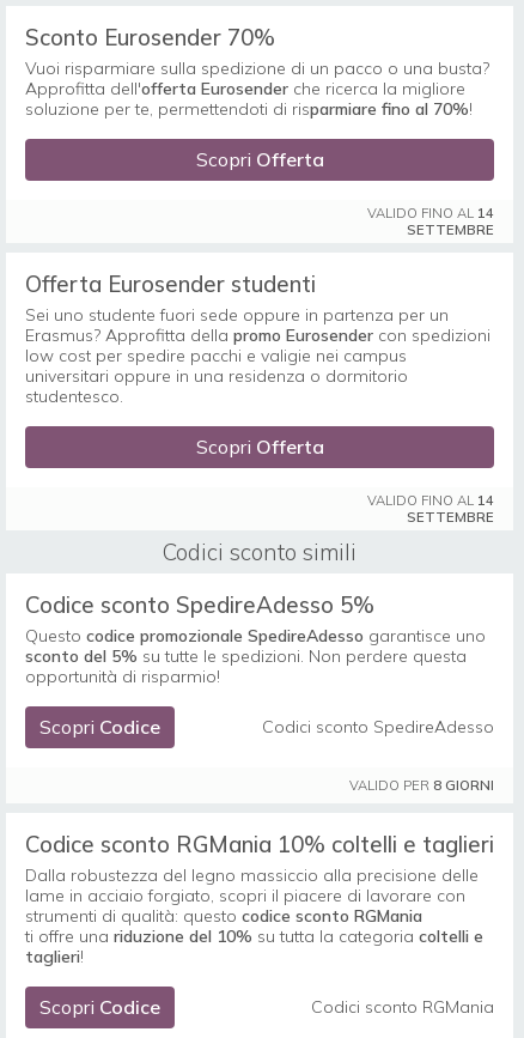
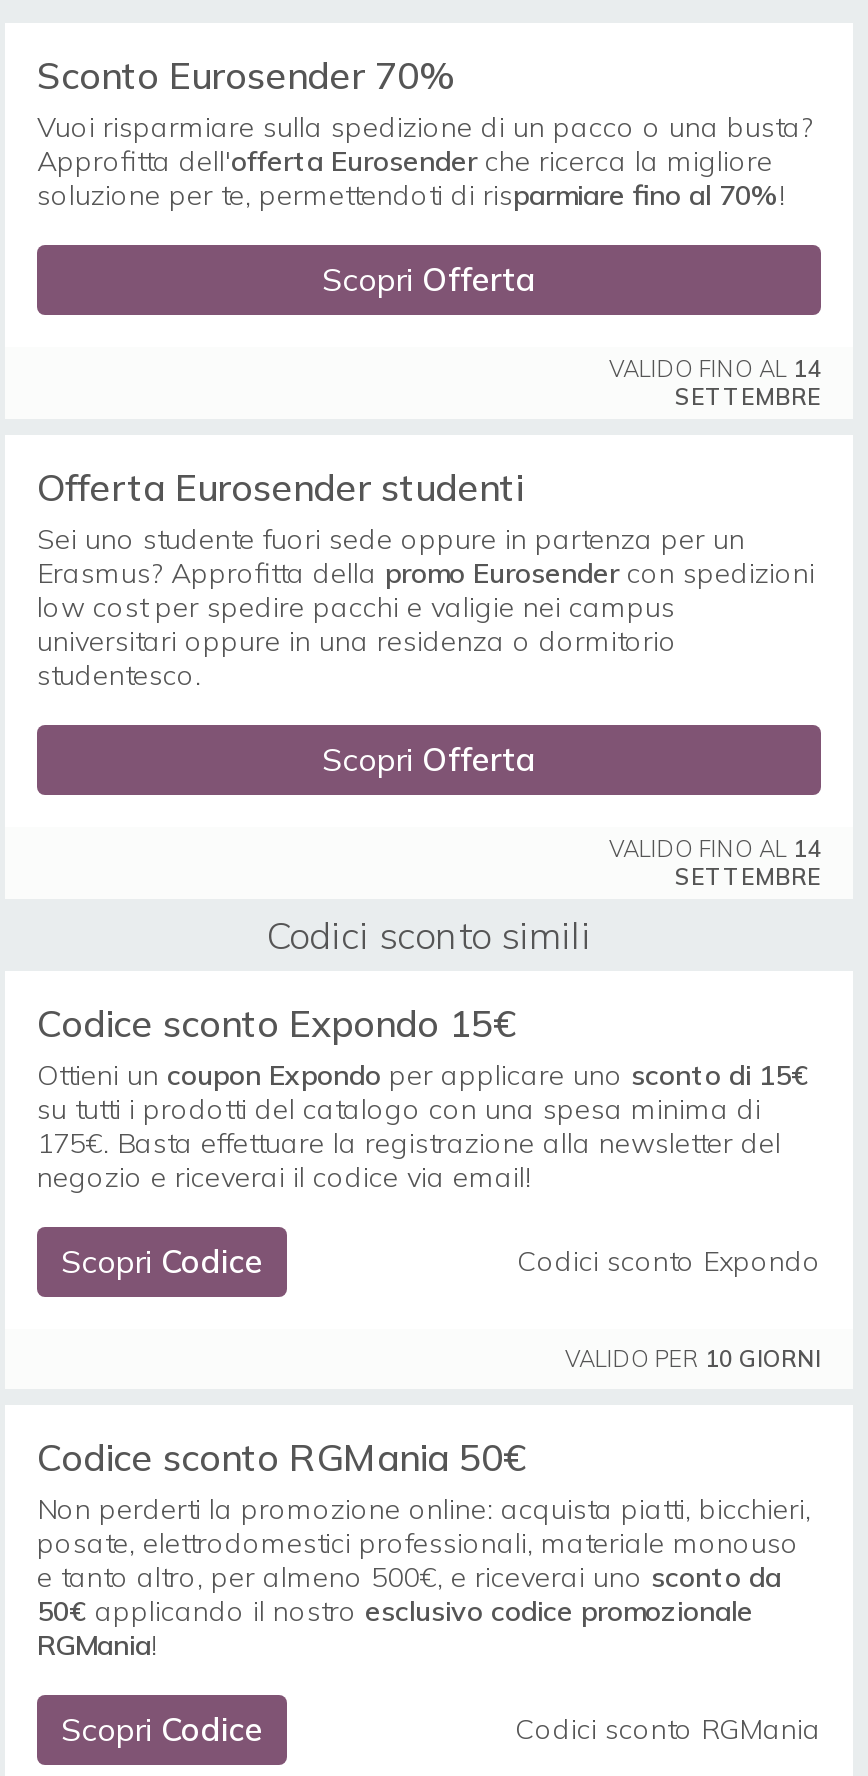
- Codice sconto SpedireAdesso 5%
- Questo codice promozionale SpedireAdesso garantisce uno
- sconto del 5% su tutte le spedizioni. Non perdere questa
- opportunità di risparmio!
+ Codice sconto Expondo 15€
+ Ottieni un coupon Expondo per applicare uno sconto di 15€
+ su tutti i prodotti del catalogo con una spesa minima di
+ 175€. Basta effettuare la registrazione alla newsletter del
+ negozio e riceverai il codice via email!

- Codici sconto SpedireAdesso
+ Codici sconto Expondo

- VALIDO PER 8 GIORNI
+ VALIDO PER 10 GIORNI

- Codice sconto RGMania 10% coltelli e taglieri
- Dalla robustezza del legno massiccio alla precisione delle
- lame in acciaio forgiato, scopri il piacere di lavorare con
- strumenti di qualità: questo codice sconto RGMania
- ti offre una riduzione del 10% su tutta la categoria coltelli e
- taglieri!
+ Codice sconto RGMania 50€
+ Non perderti la promozione online: acquista piatti, bicchieri,
+ posate, elettrodomestici professionali, materiale monouso
+ e tanto altro, per almeno 500€, e riceverai uno sconto da
+ 50€applicando il nostro esclusivo codice promozionale
+ RGMania!
